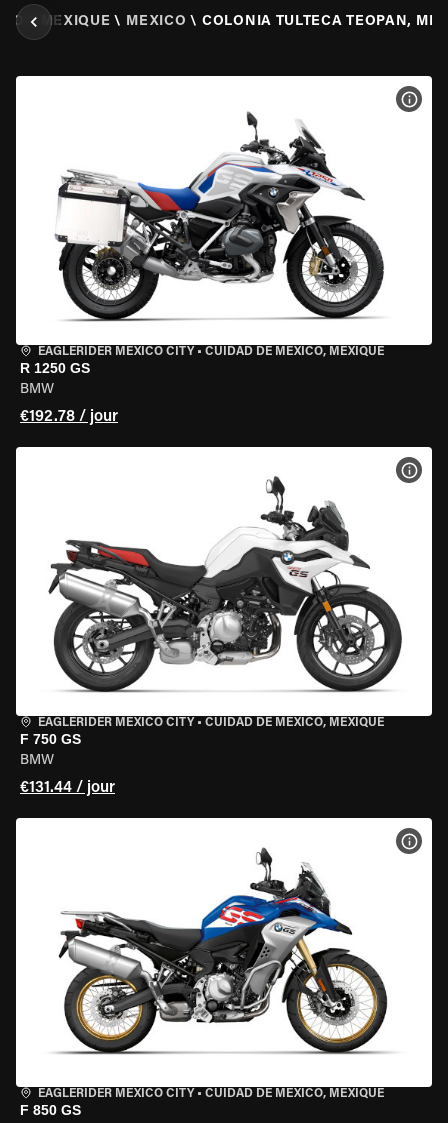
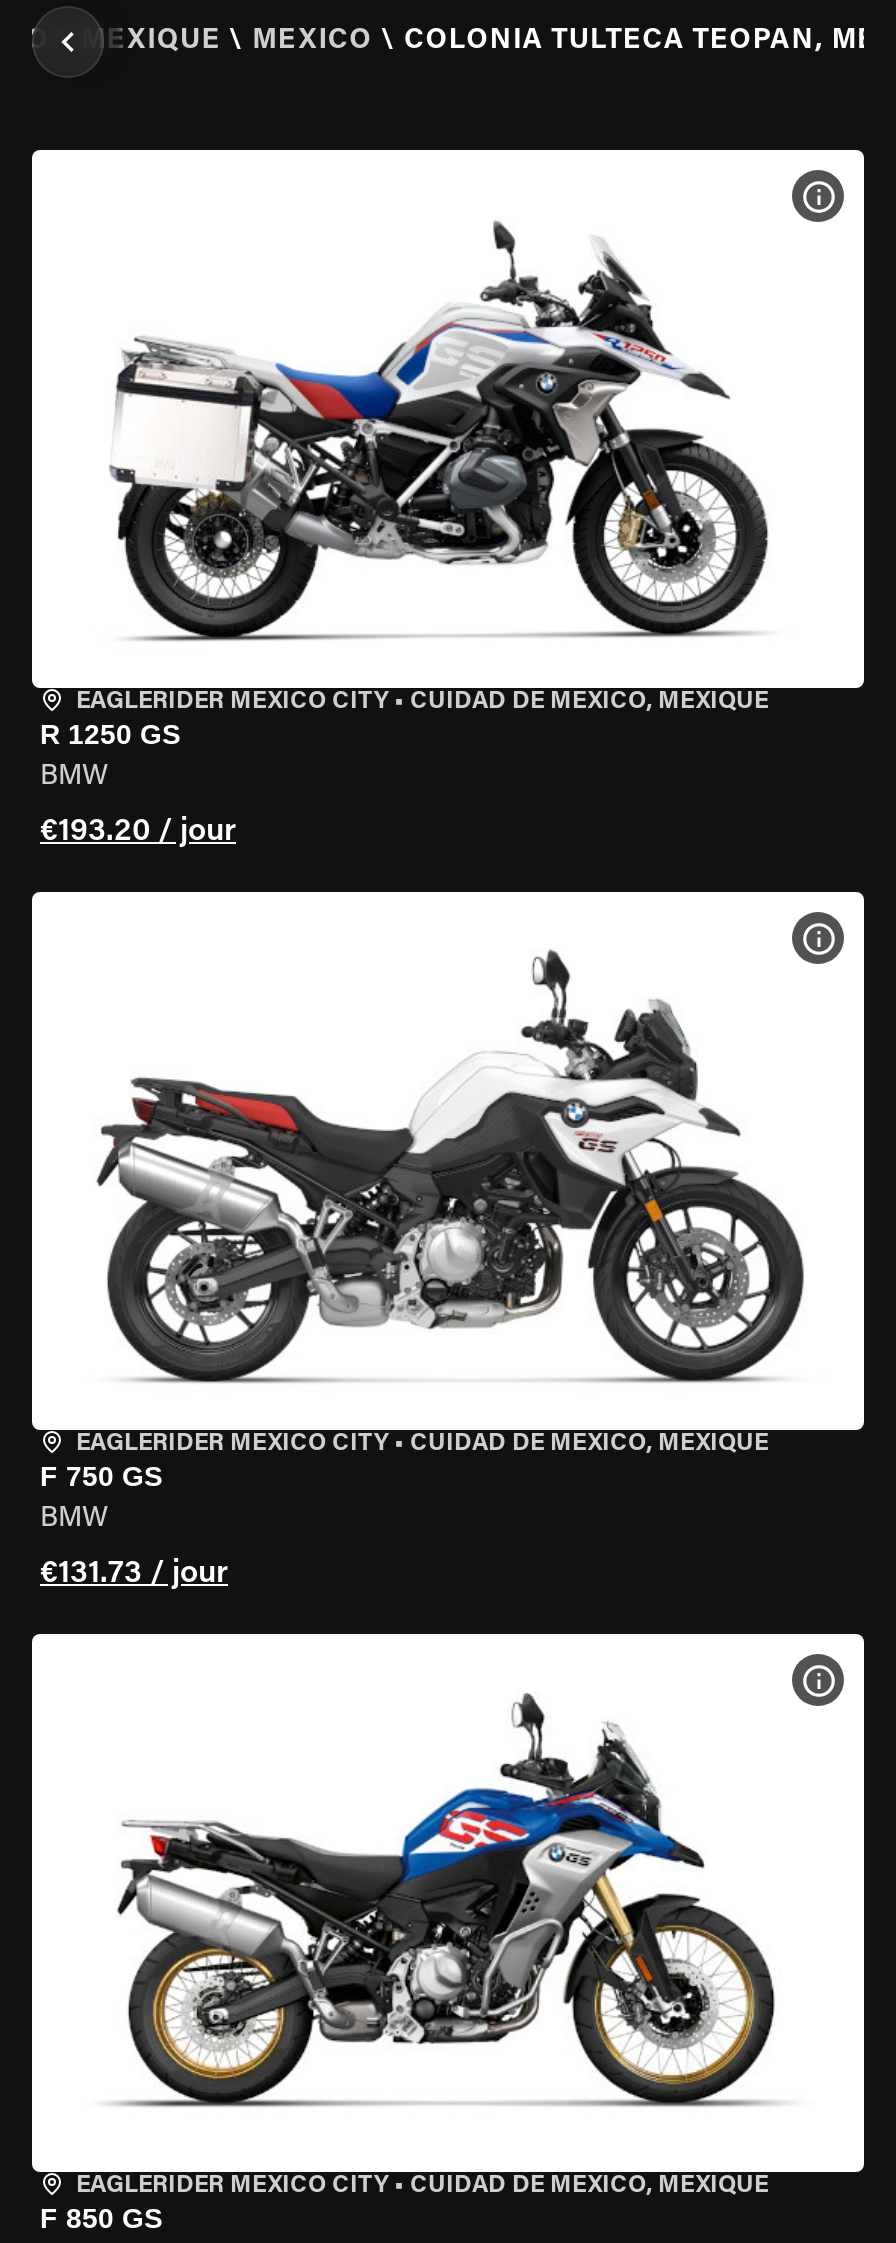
- €192.78 / jour
+ €193.20 / jour

- €131.44 / jour
+ €131.73 / jour
